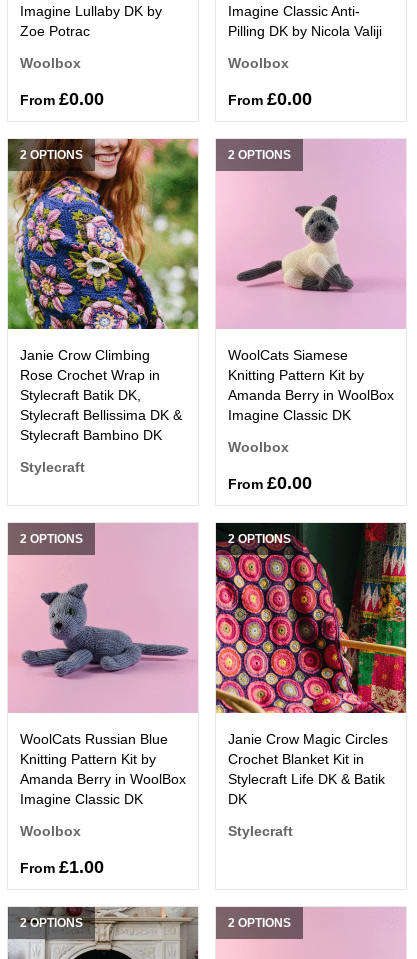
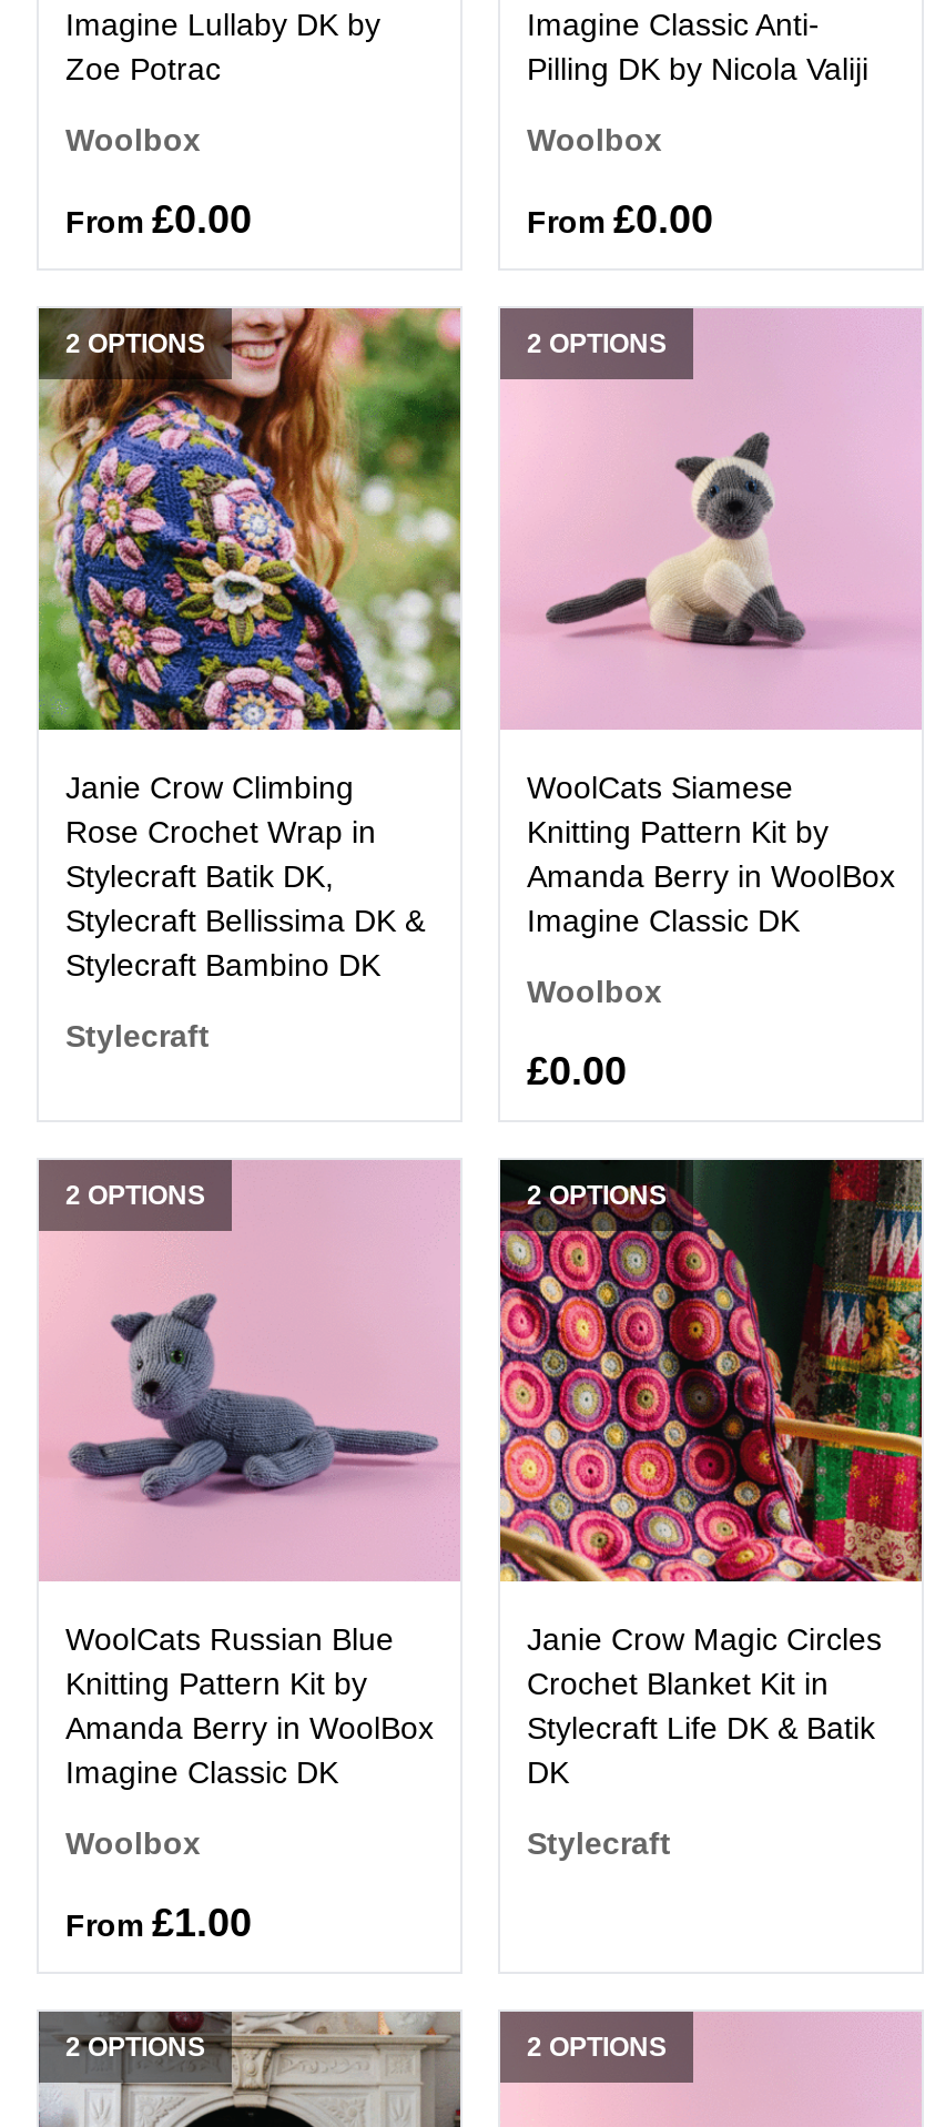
- From £0.00
+ £0.00
